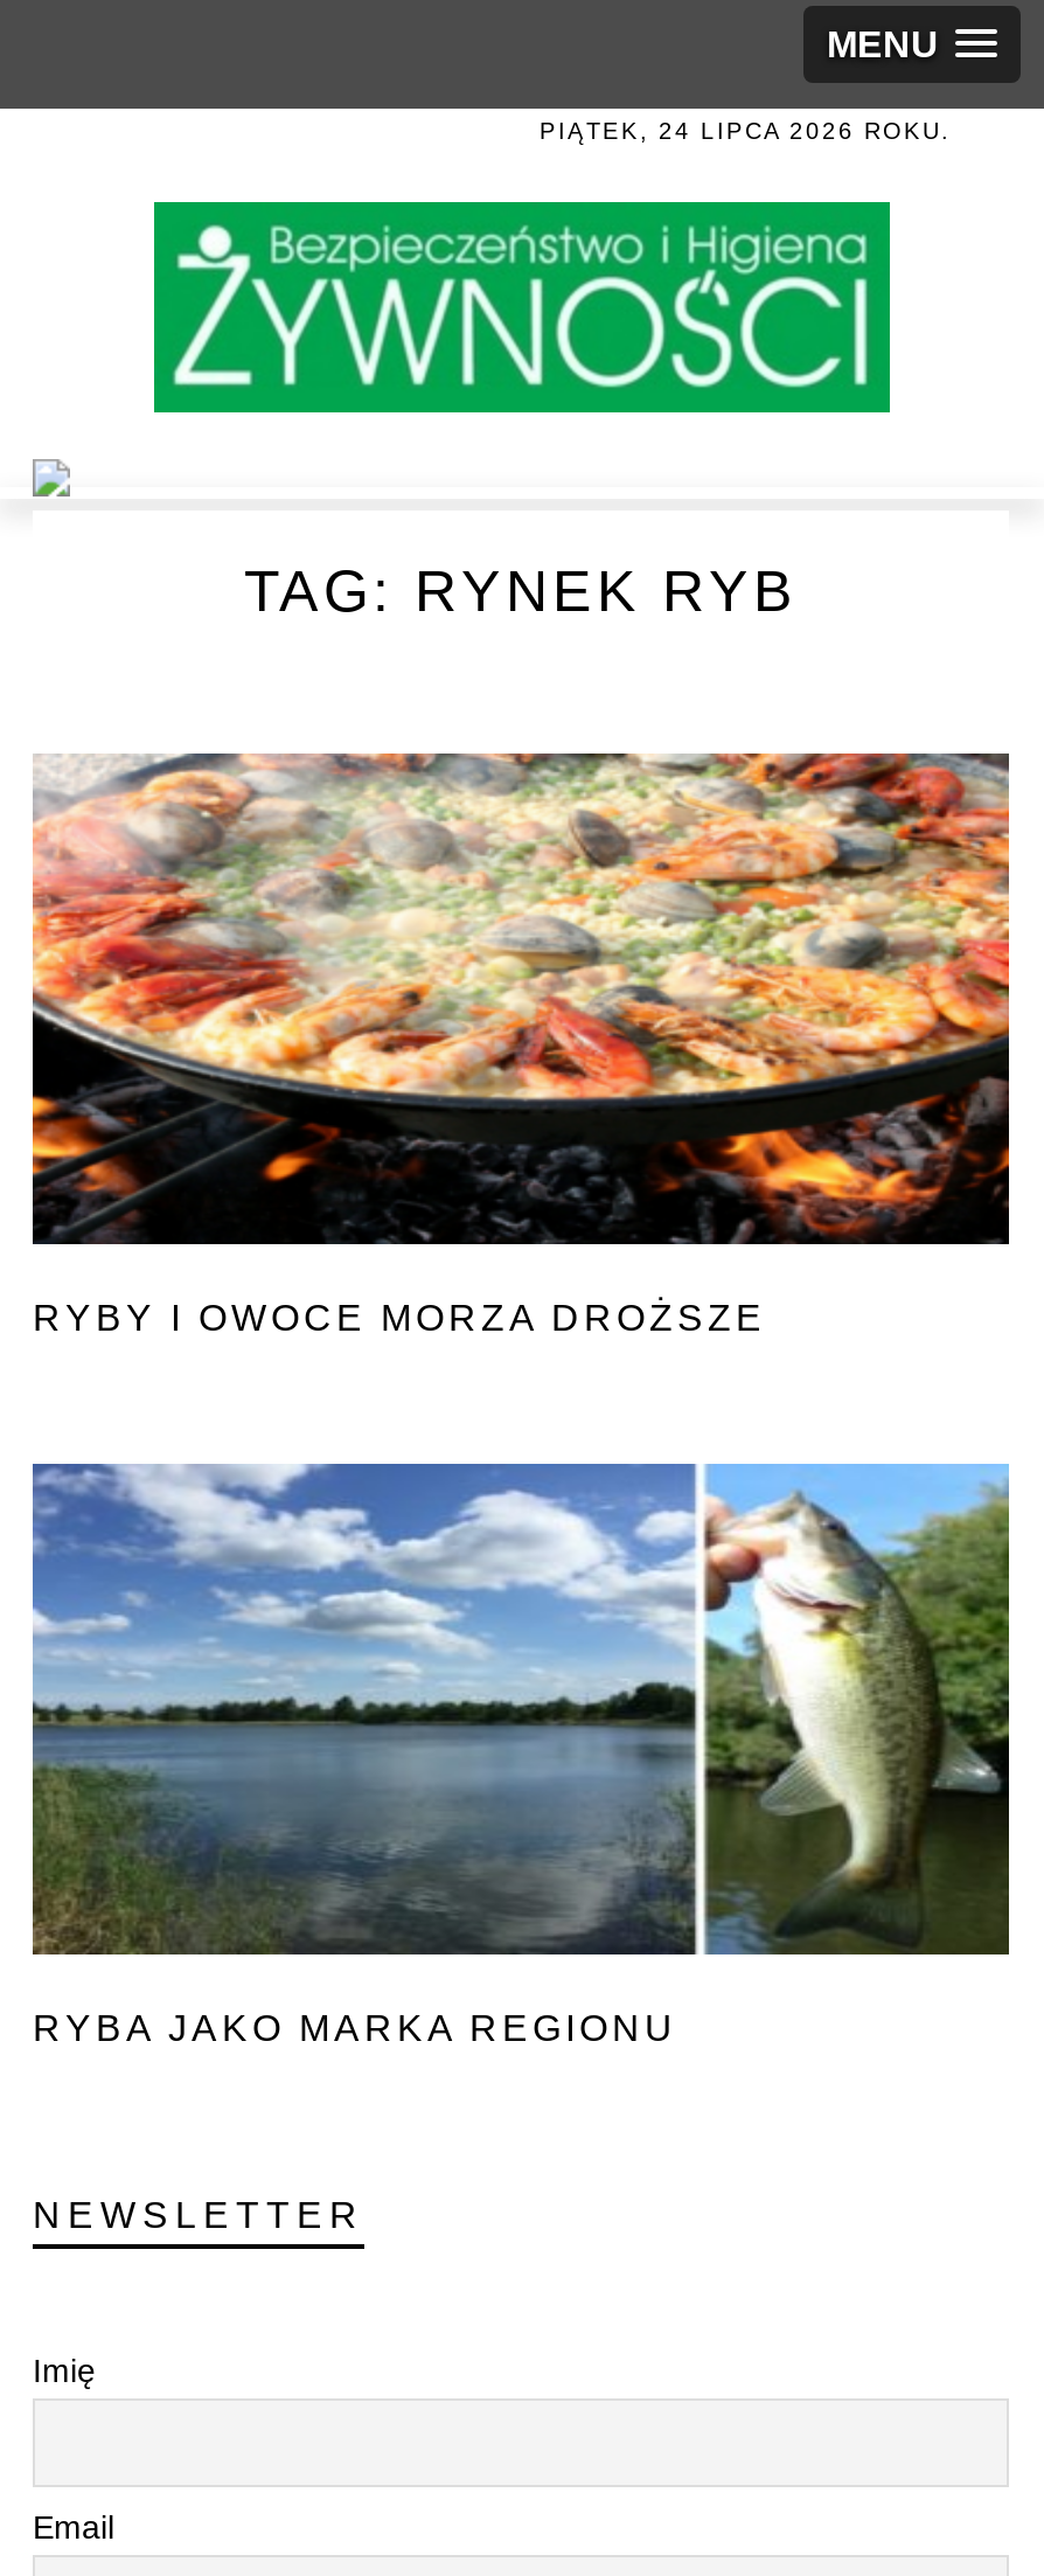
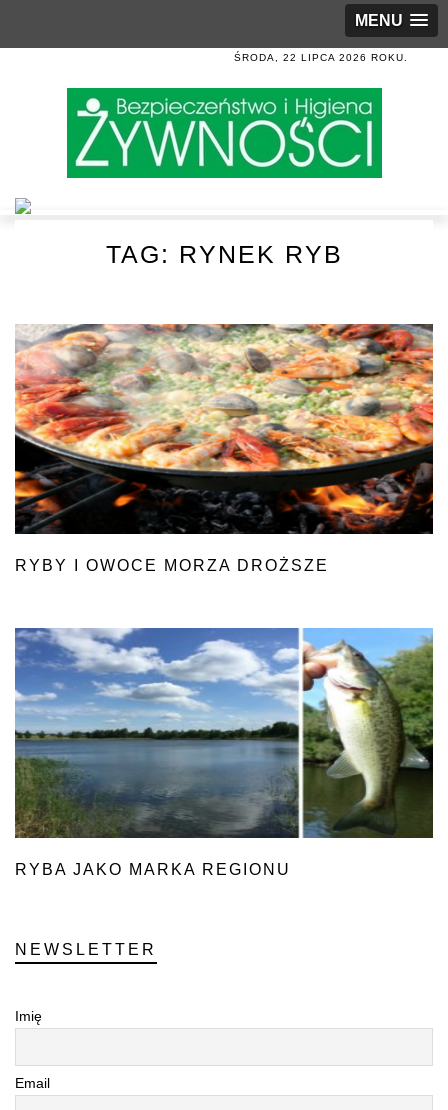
- PIĄTEK, 24 LIPCA 2026 ROKU.
+ ŚRODA, 22 LIPCA 2026 ROKU.
